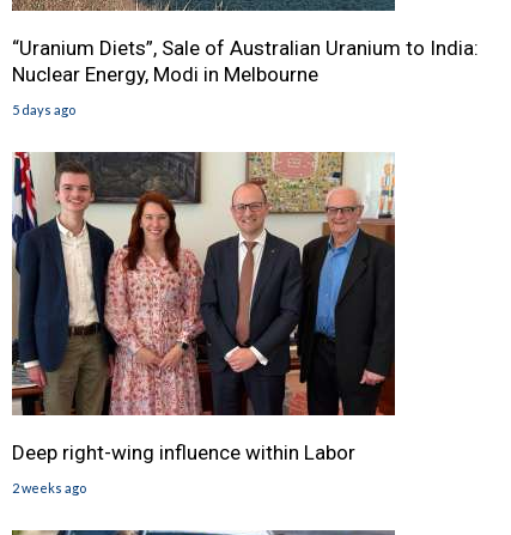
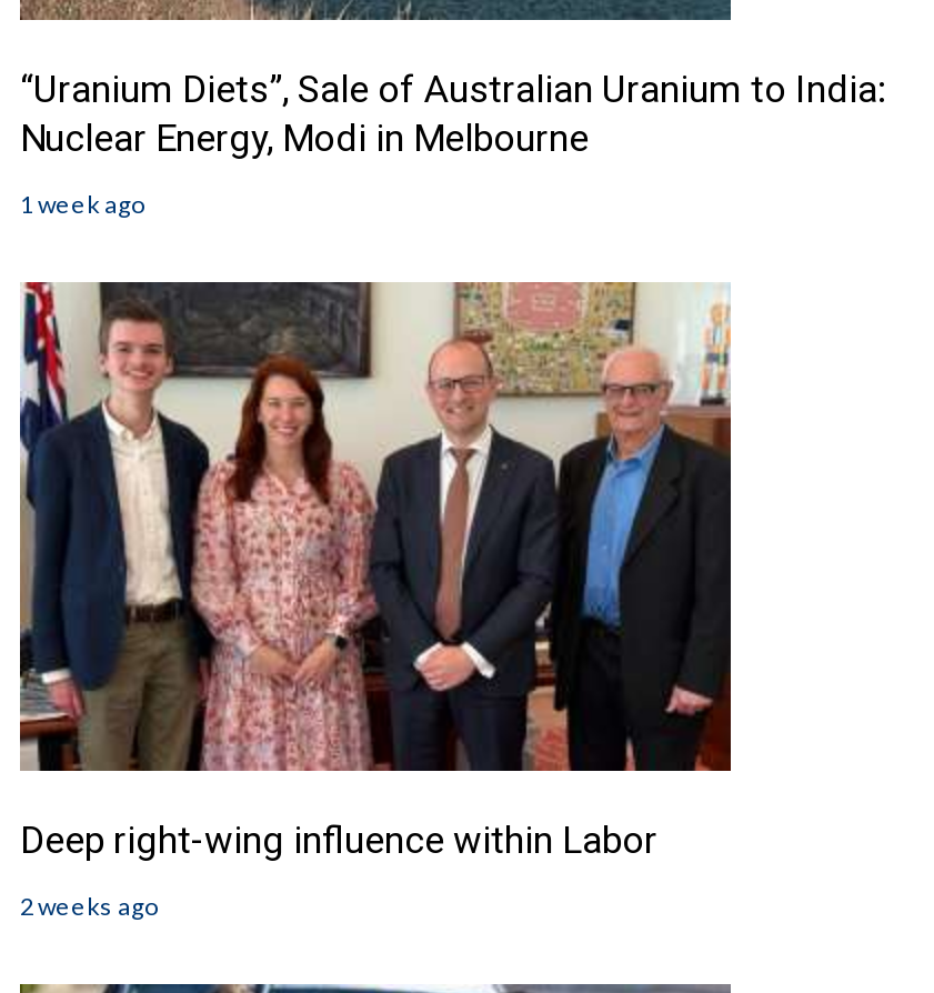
- 5 days ago
+ 1 week ago
